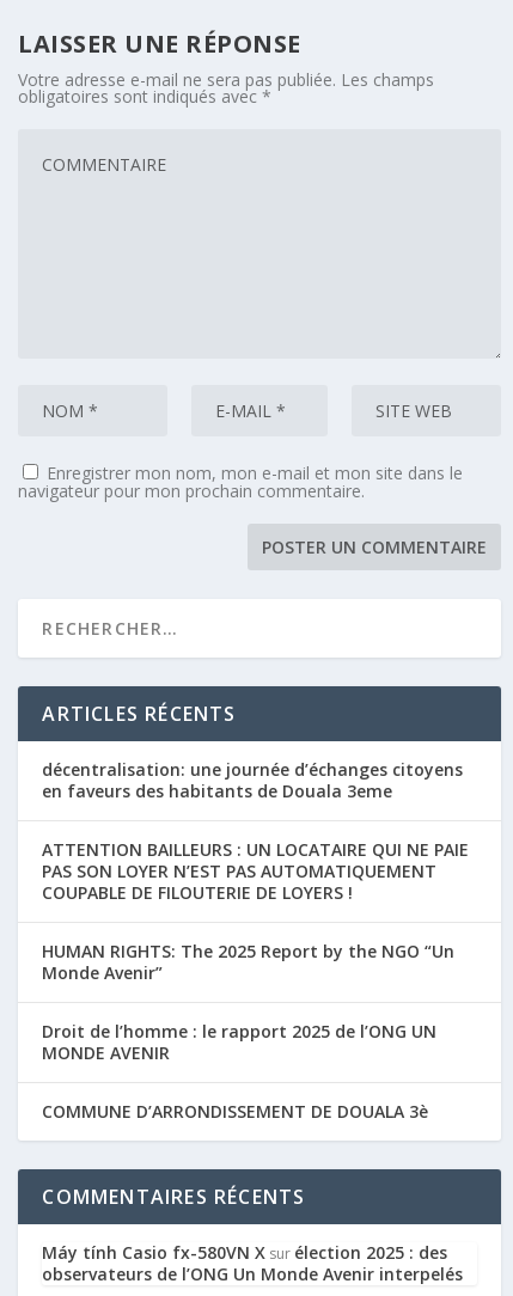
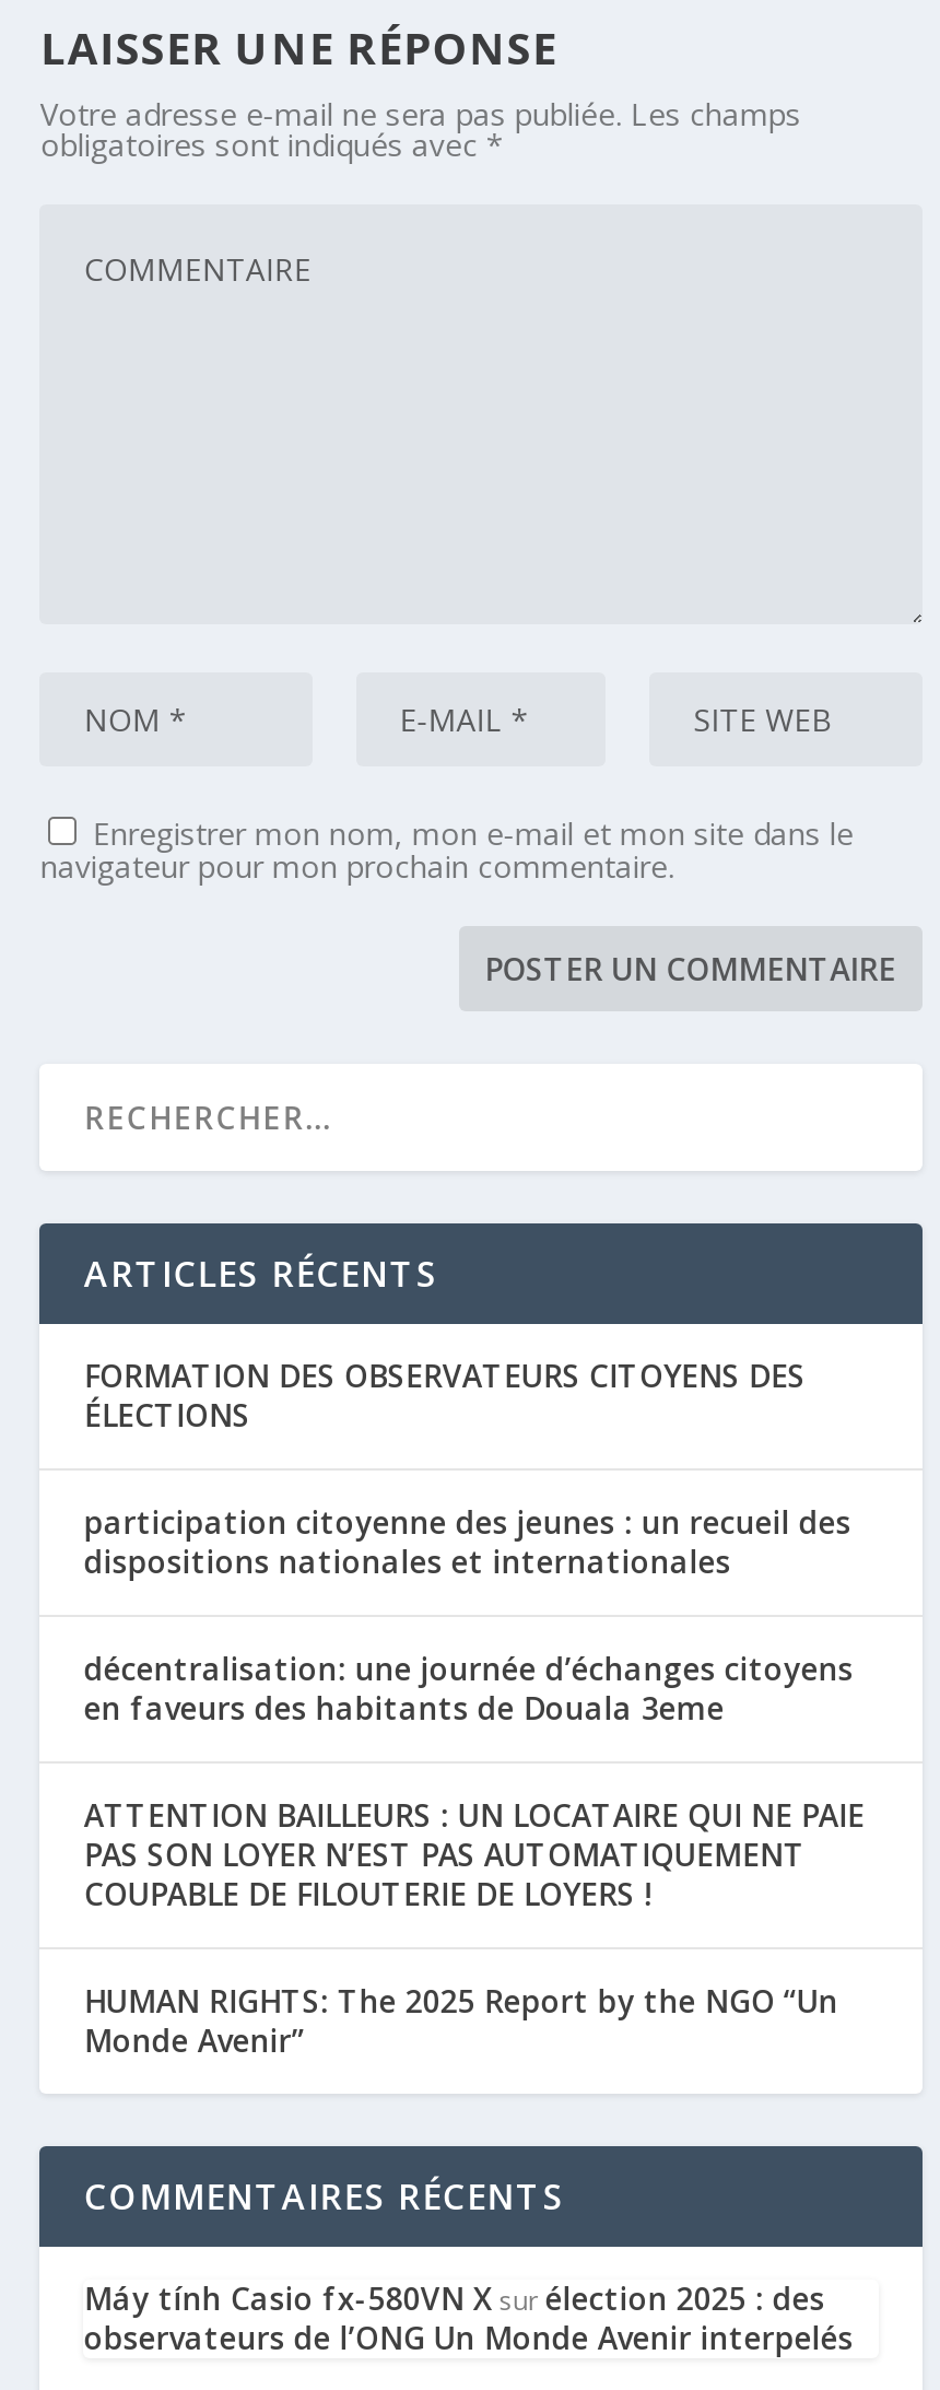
+ FORMATION DES OBSERVATEURS CITOYENS DES
+ ÉLECTIONS
+ participation citoyenne des jeunes : un recueil des
+ dispositions nationales et internationales

moved down: décentralisation: une journée d’échanges citoyens | en faveurs des habitants de Douala 3eme | ATTENTION BAILLEURS : UN LOCATAIRE QUI NE PAIE | PAS SON LOYER N’EST PAS AUTOMATIQUEMENT | COUPABLE DE FILOUTERIE DE LOYERS ! | HUMAN RIGHTS: The 2025 Report by the NGO “Un | Monde Avenir”

- Droit de l’homme : le rapport 2025 de l’ONG UN
- MONDE AVENIR
- COMMUNE D’ARRONDISSEMENT DE DOUALA 3è
